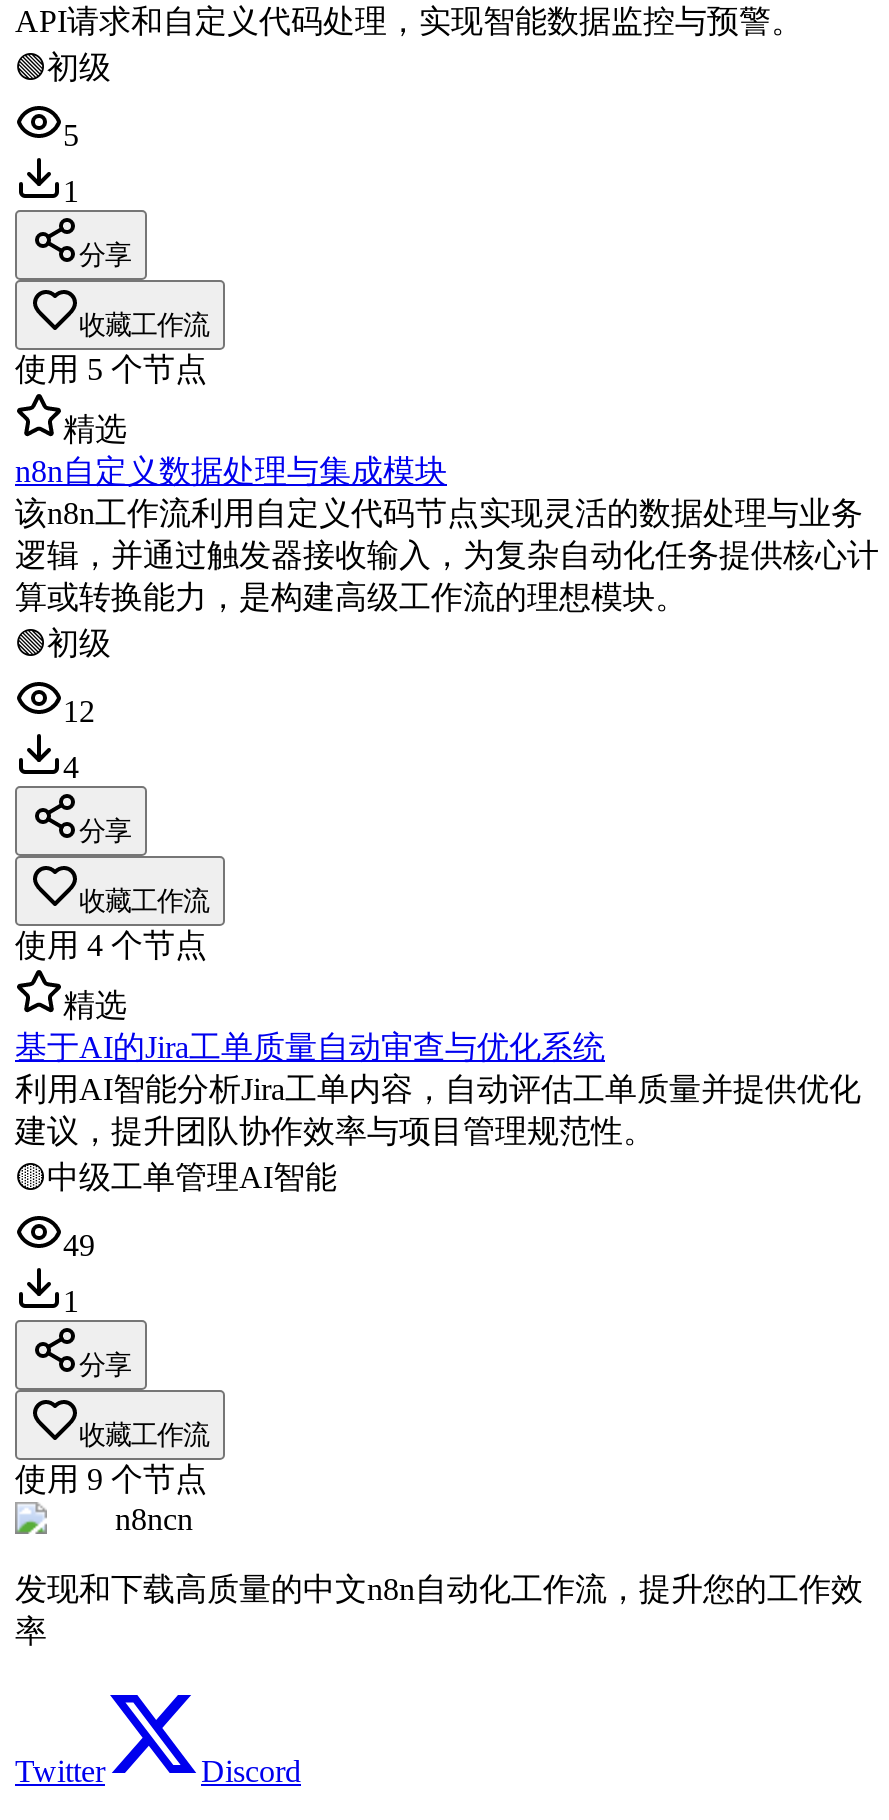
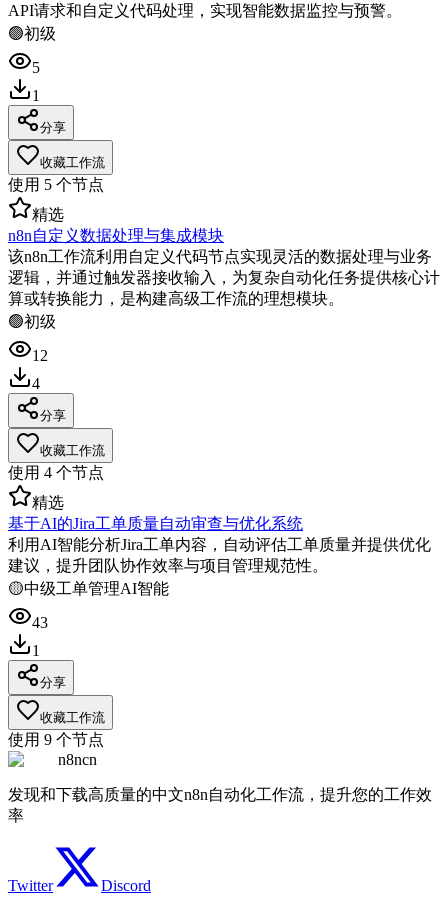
- 49
+ 43
